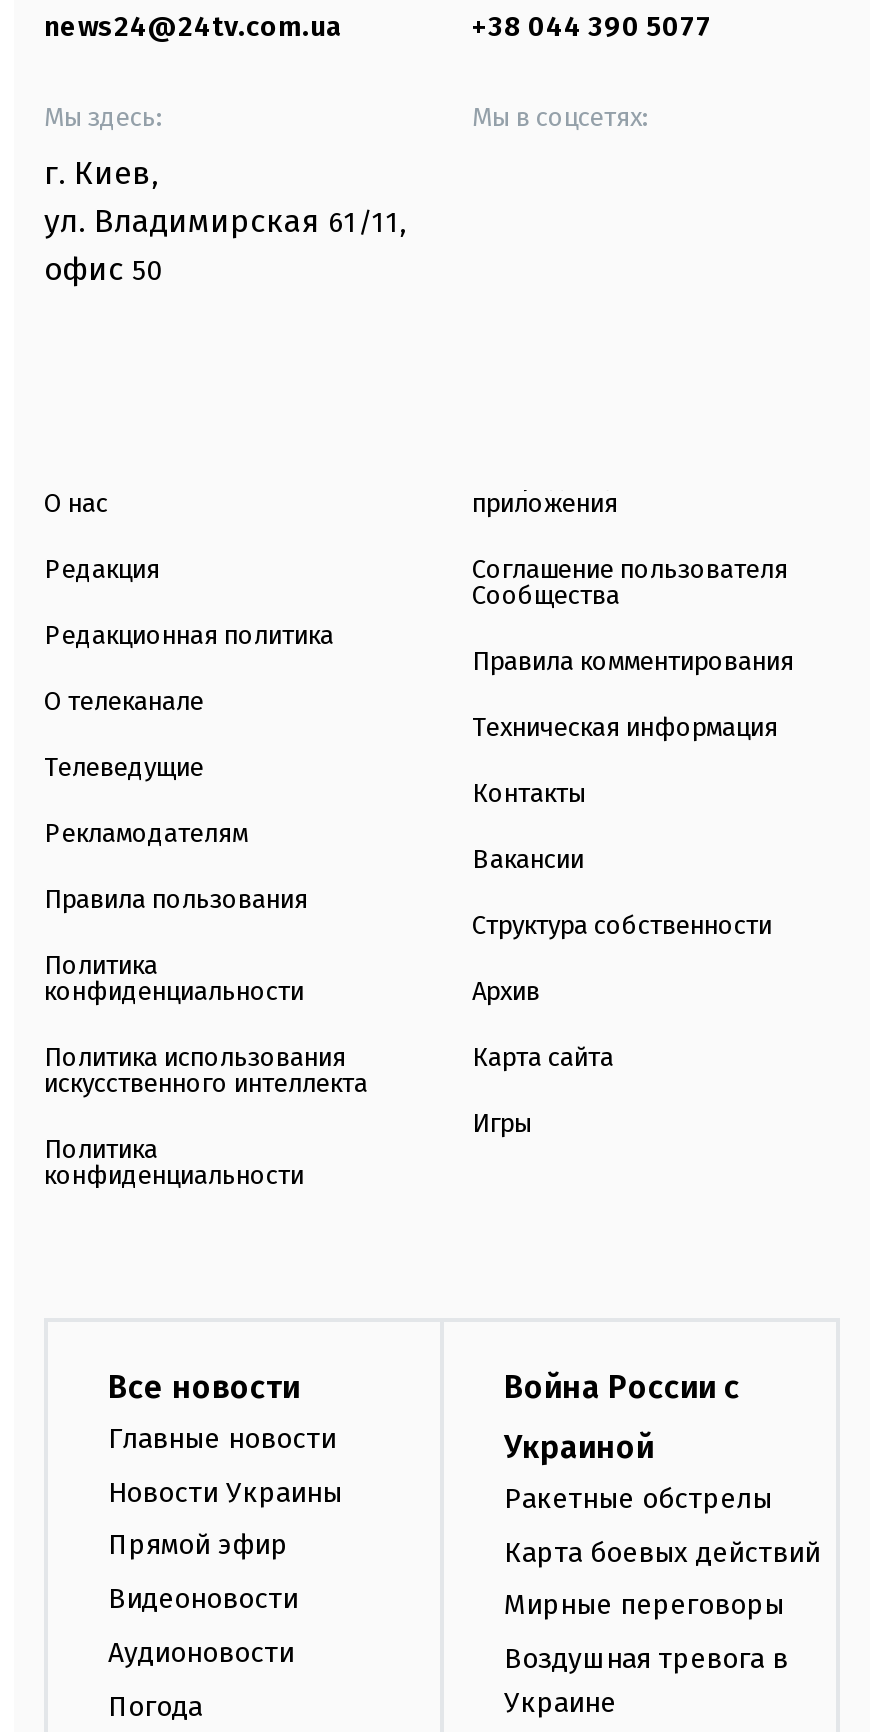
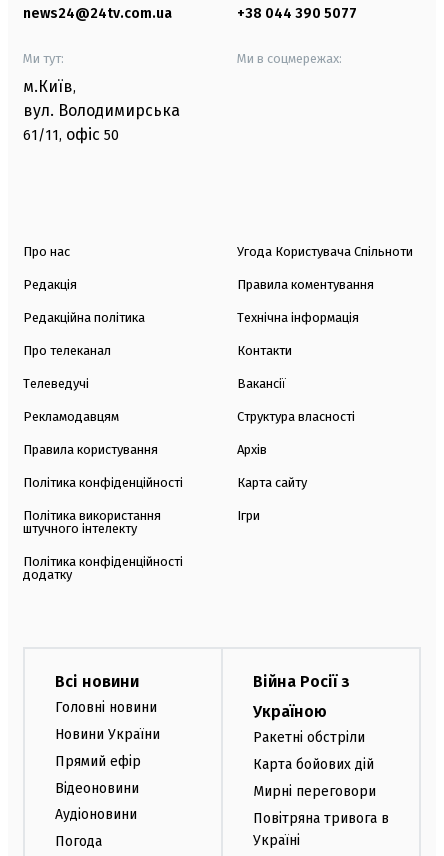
- Мы здесь:
- г. Киев,
- ул. Владимирская 61/11,
- офис 50
+ Ми тут:
+ м.Київ,
+ вул. Володимирська
+ 61/11, офіс 50

- Мы в соцсетях:
+ Ми в соцмережах:

- О нас
- Редакция
- Редакционная политика
- О телеканале
- Телеведущие
- Рекламодателям
- Правила пользования
- Политика
- конфиденциальности
- Политика использования
- искусственного интеллекта
- Политика
- конфиденциальности
+ Про нас
+ Редакція
+ Редакційна політика
+ Про телеканал
+ Телеведучі
+ Рекламодавцям
+ Правила користування
+ Політика конфіденційності
+ Політика використання
+ штучного інтелекту
+ Політика конфіденційності
+ додатку

- приложения
- Соглашение пользователя
- Сообщества
- Правила комментирования
- Техническая информация
- Контакты
- Вакансии
- Структура собственности
- Архив
- Карта сайта
- Игры
+ Угода Користувача Спільноти
+ Правила коментування
+ Технічна інформація
+ Контакти
+ Вакансії
+ Структура власності
+ Архів
+ Карта сайту
+ Ігри

- Все новости
- Главные новости
- Новости Украины
- Прямой эфир
- Видеоновости
- Аудионовости
+ Всі новини
+ Головні новини
+ Новини України
+ Прямий ефір
+ Відеоновини
+ Аудіоновини

- Война России с
+ Війна Росії з

- Украиной
- Ракетные обстрелы
+ Україною
+ Ракетні обстріли

- Карта боевых действий
+ Карта бойових дій

- Мирные переговоры
+ Мирні переговори

- Воздушная тревога в
- Украине
+ Повітряна тривога в
+ Україні
